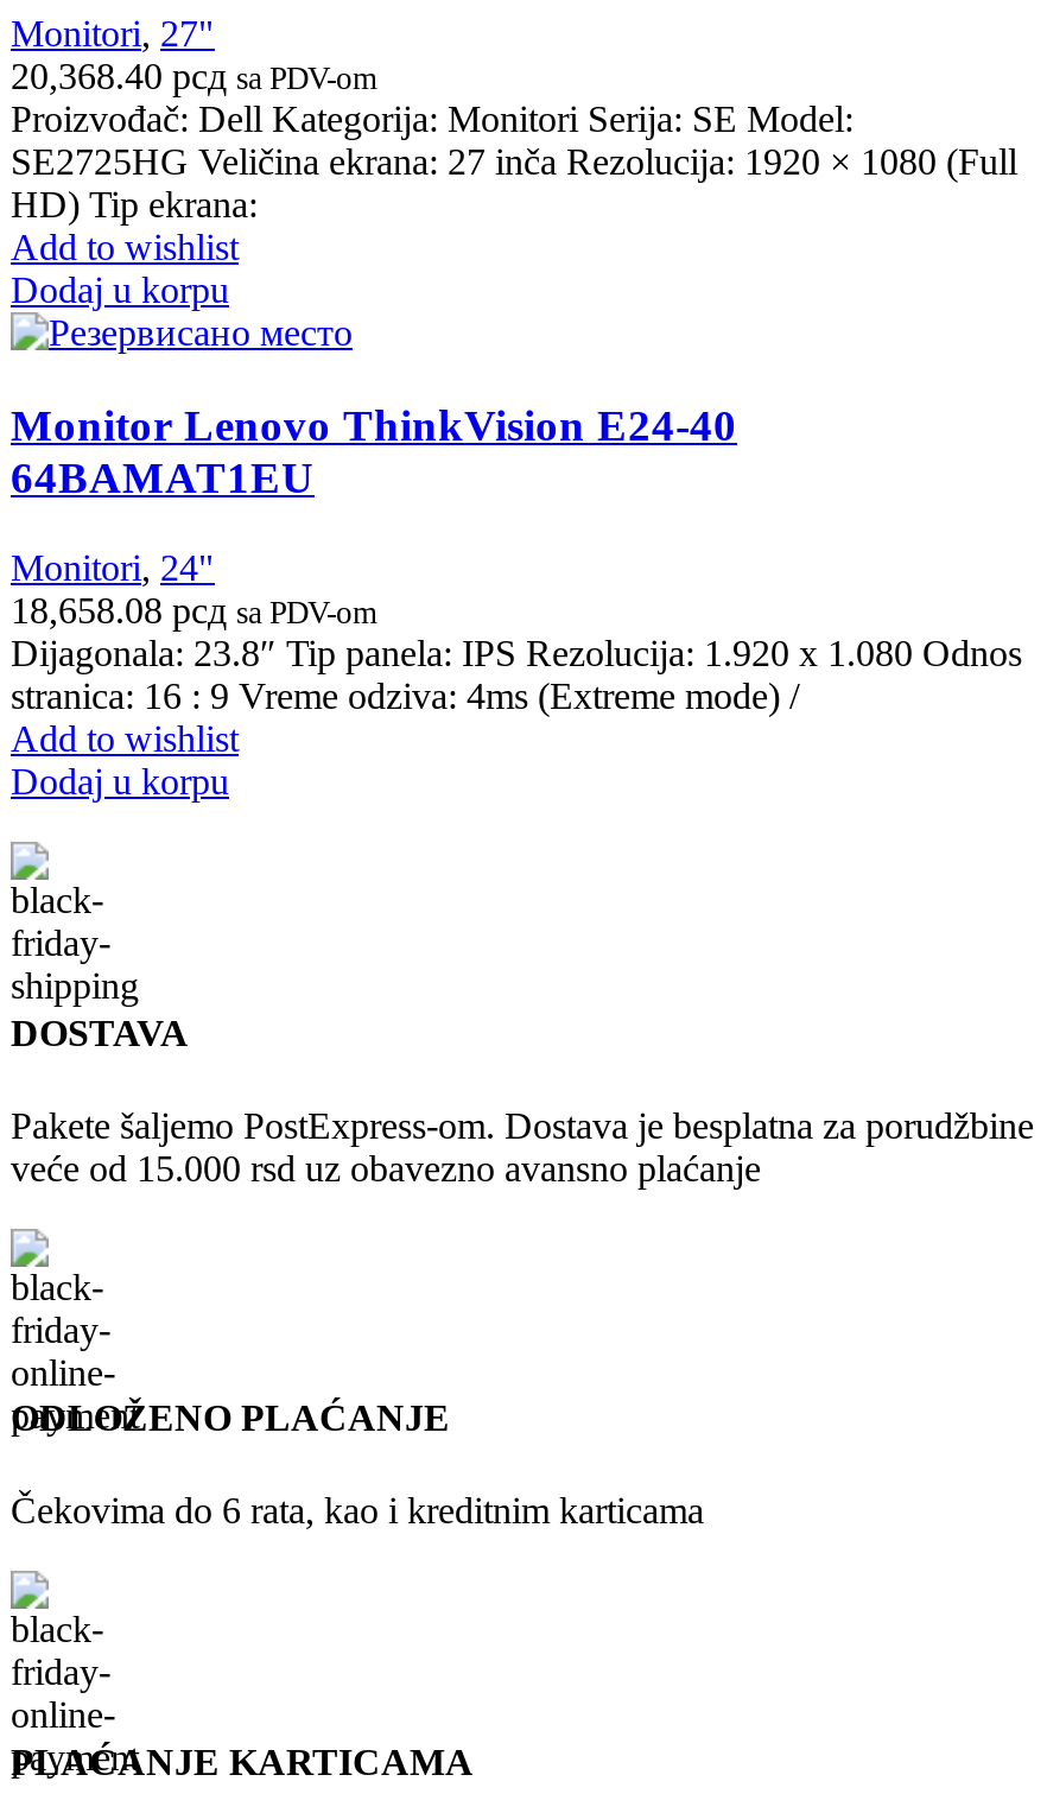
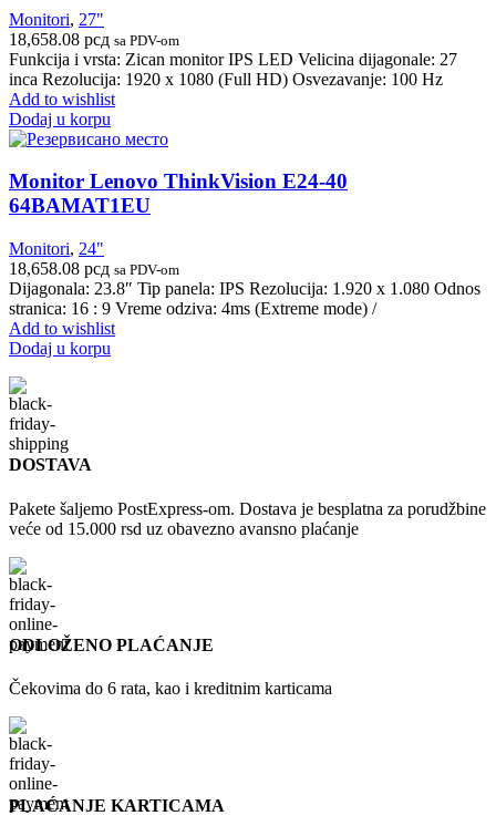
- 20,368.40 рсд sa PDV-om
- Proizvođač: Dell Kategorija: Monitori Serija: SE Model:
- SE2725HG Veličina ekrana: 27 inča Rezolucija: 1920 × 1080 (Full
- HD) Tip ekrana:
+ 18,658.08 рсд sa PDV-om
+ Funkcija i vrsta: Zican monitor IPS LED Velicina dijagonale: 27
+ inca Rezolucija: 1920 x 1080 (Full HD) Osvezavanje: 100 Hz
